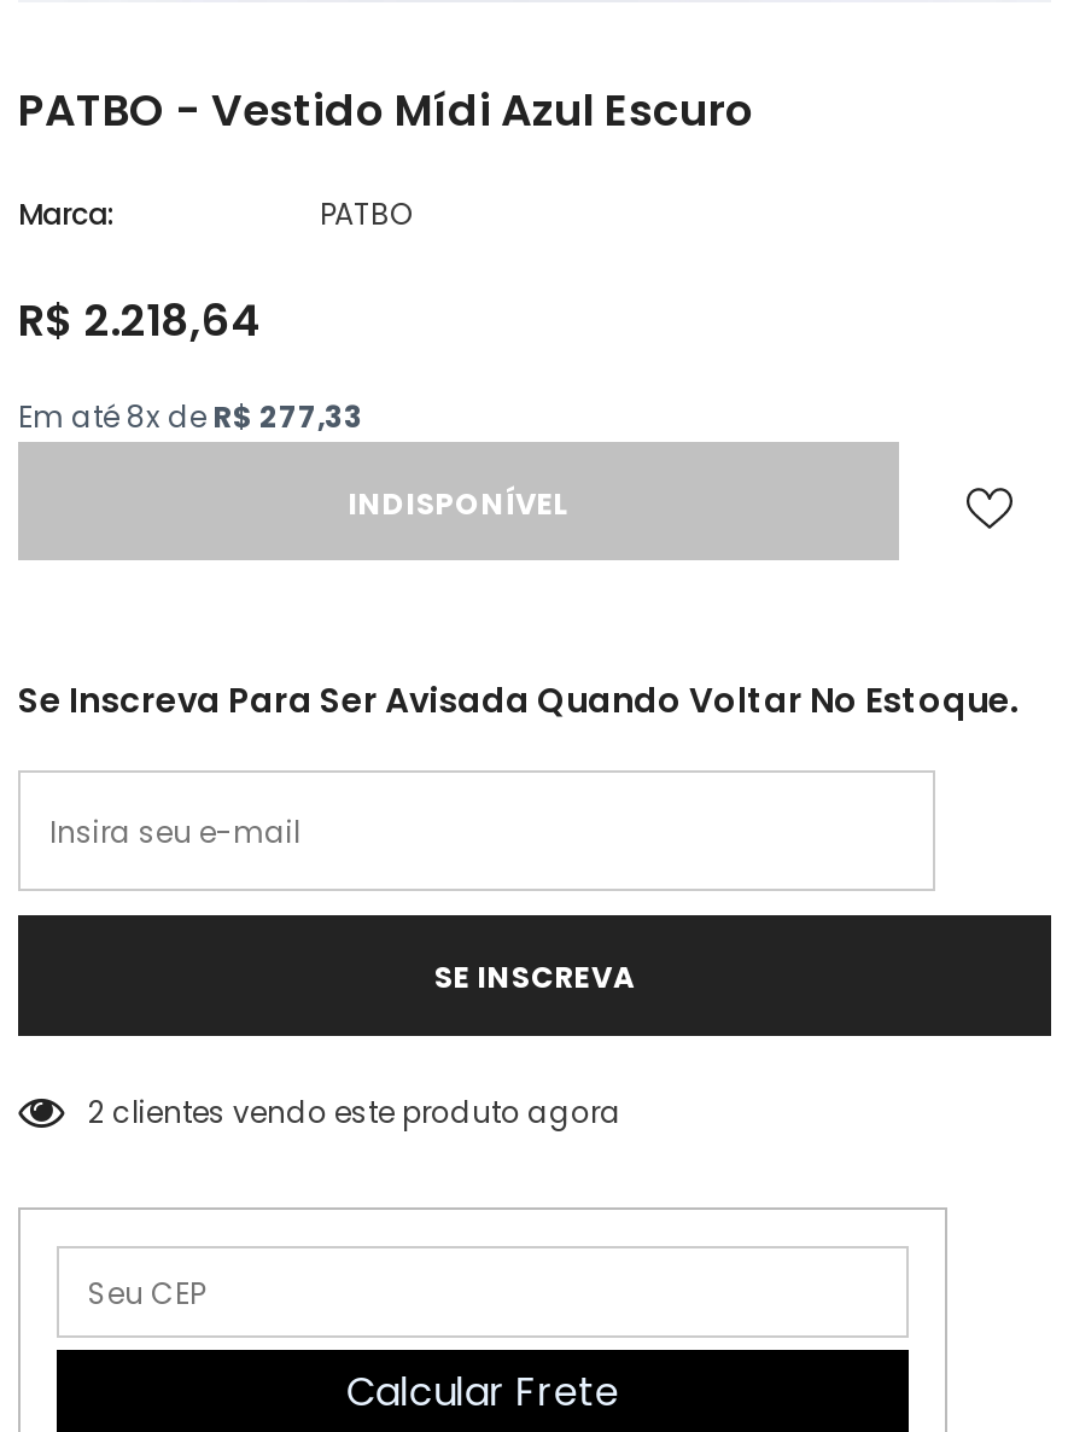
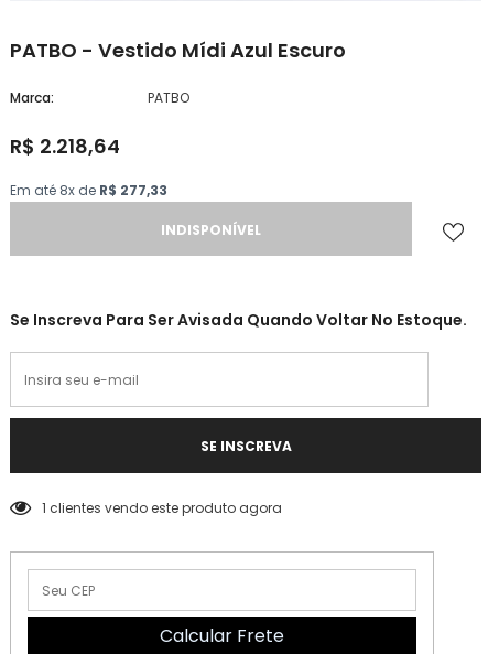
- 2 clientes vendo este produto agora
+ 1 clientes vendo este produto agora
